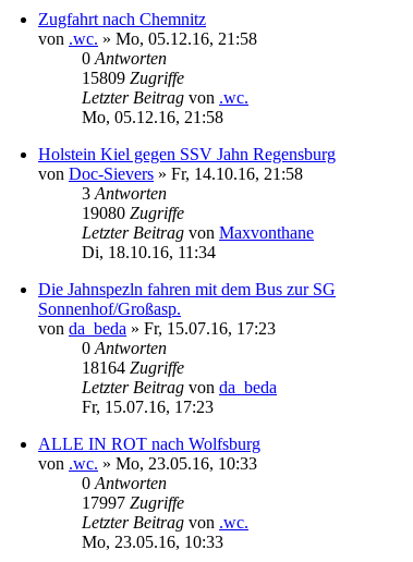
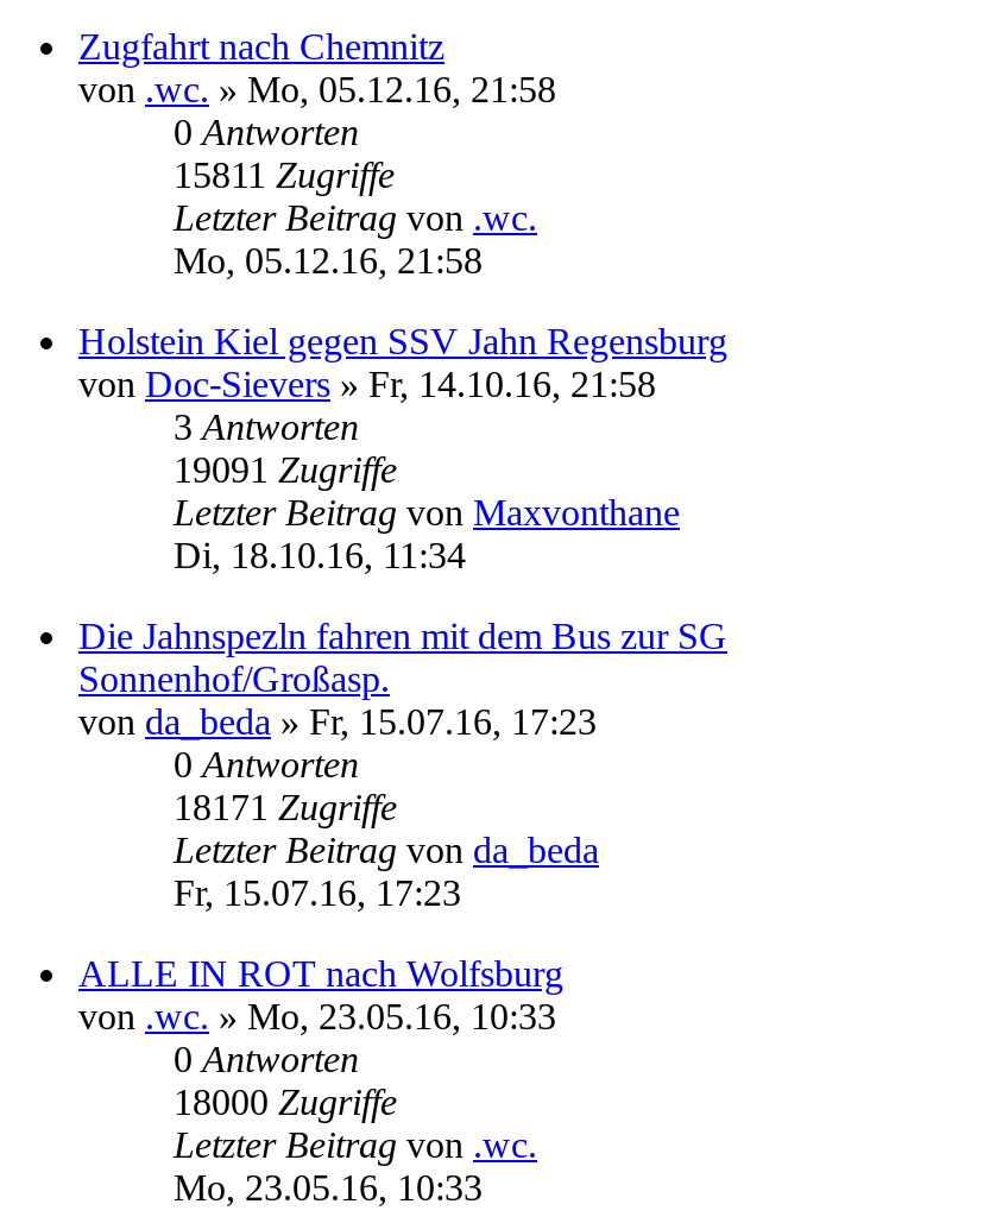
- 15809 Zugriffe
+ 15811 Zugriffe

- 19080 Zugriffe
+ 19091 Zugriffe

- 18164 Zugriffe
+ 18171 Zugriffe

- 17997 Zugriffe
+ 18000 Zugriffe
